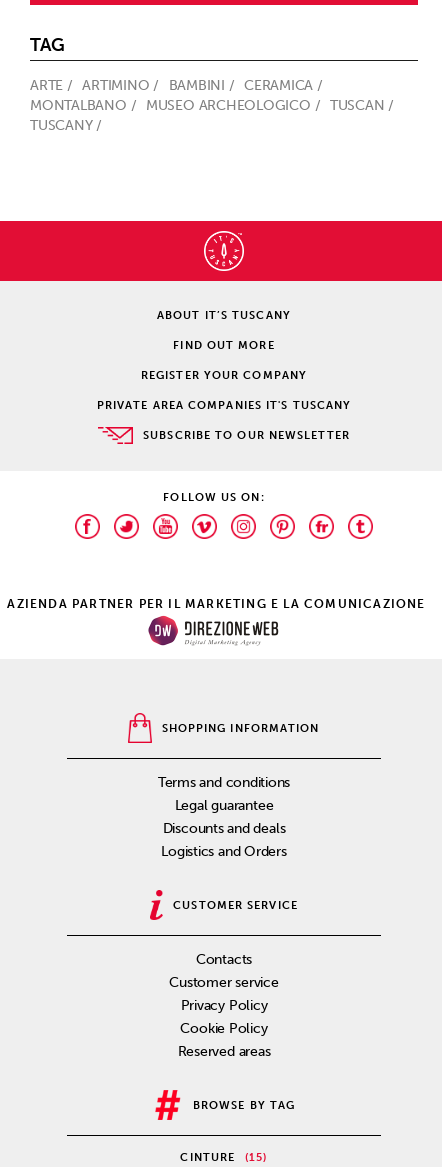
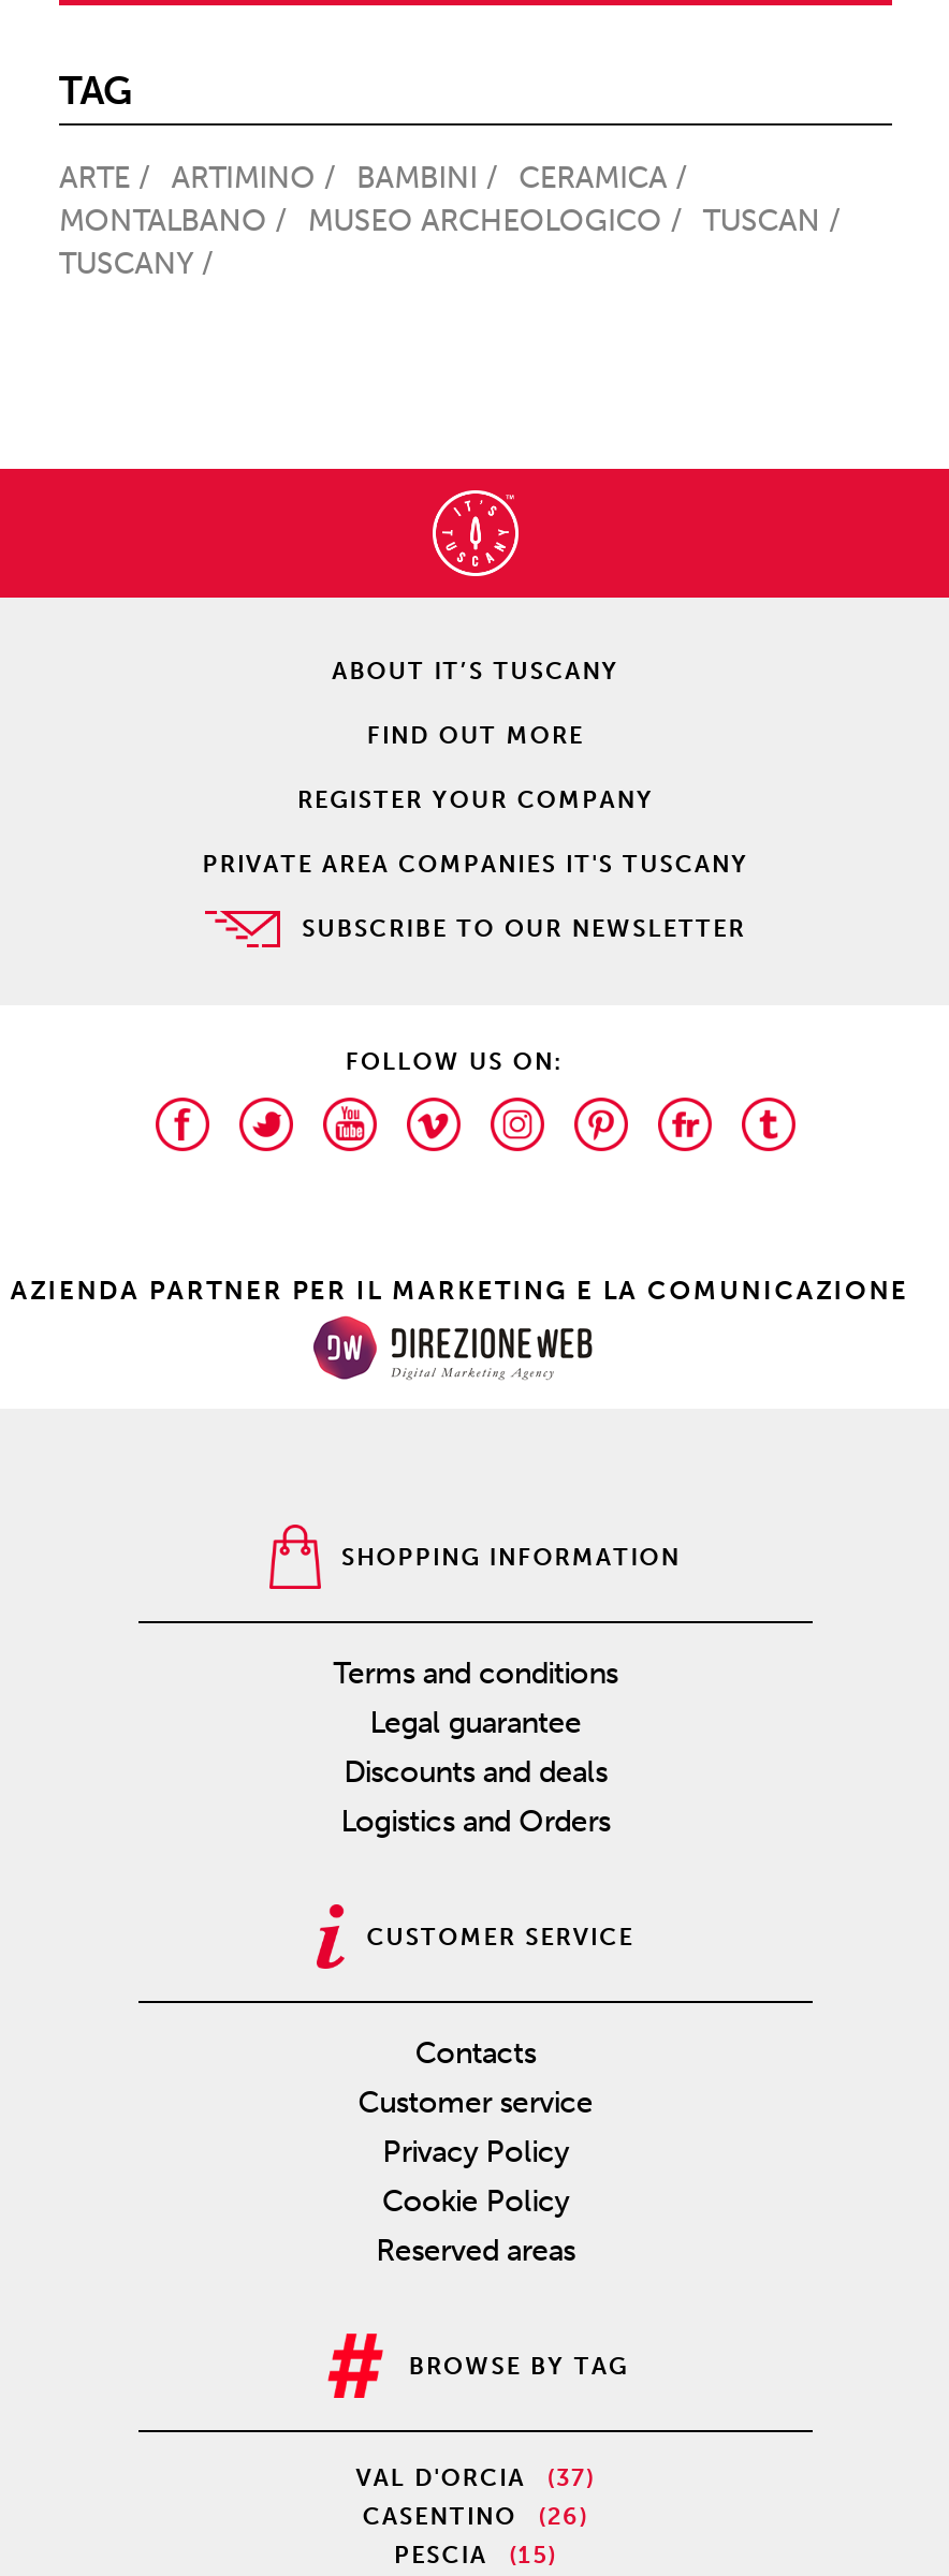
- CINTURE
+ VAL D'ORCIA
+ (37)
+ CASENTINO
+ (26)
+ PESCIA
